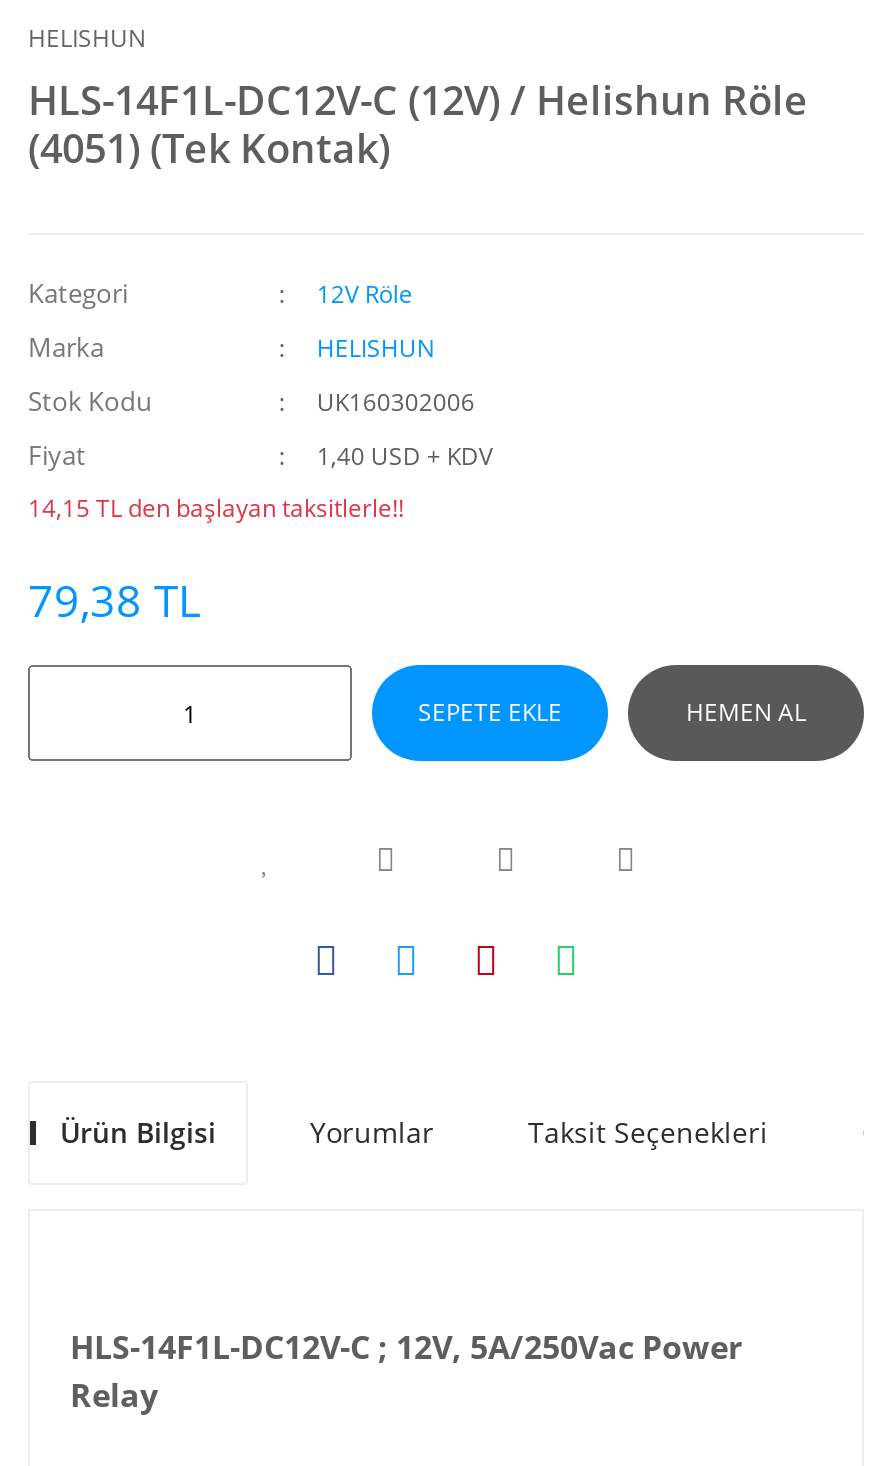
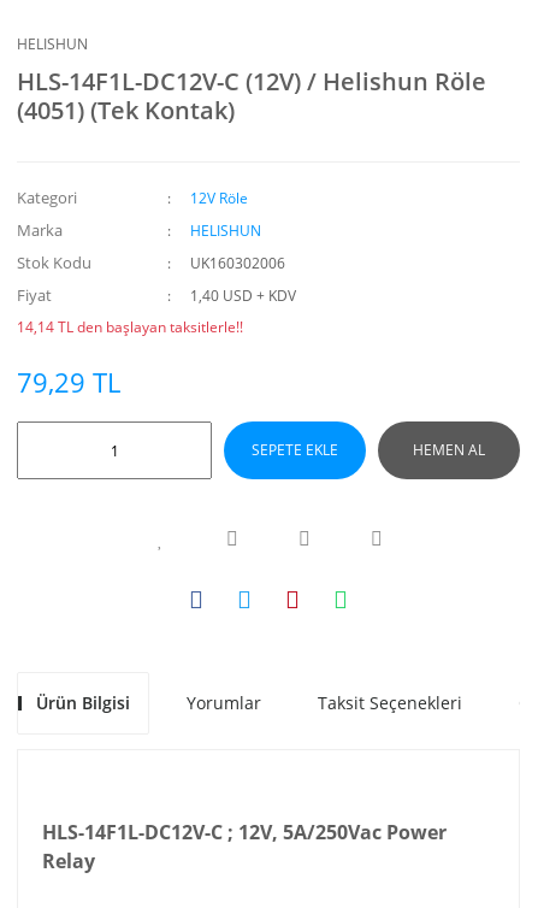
- 14,15 TL den başlayan taksitlerle!!
+ 14,14 TL den başlayan taksitlerle!!

- 79,38 TL
+ 79,29 TL
